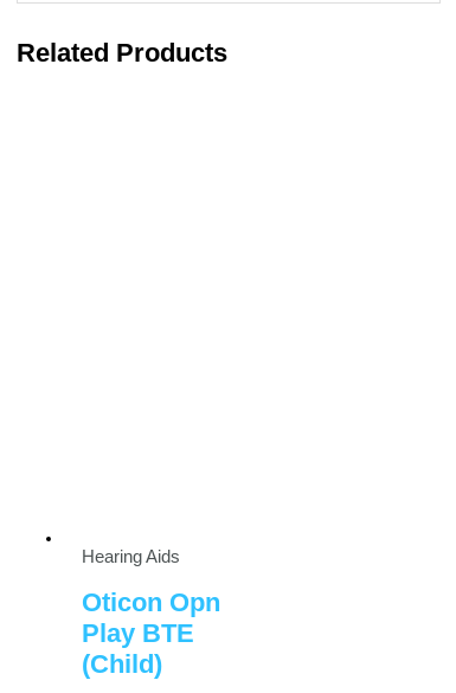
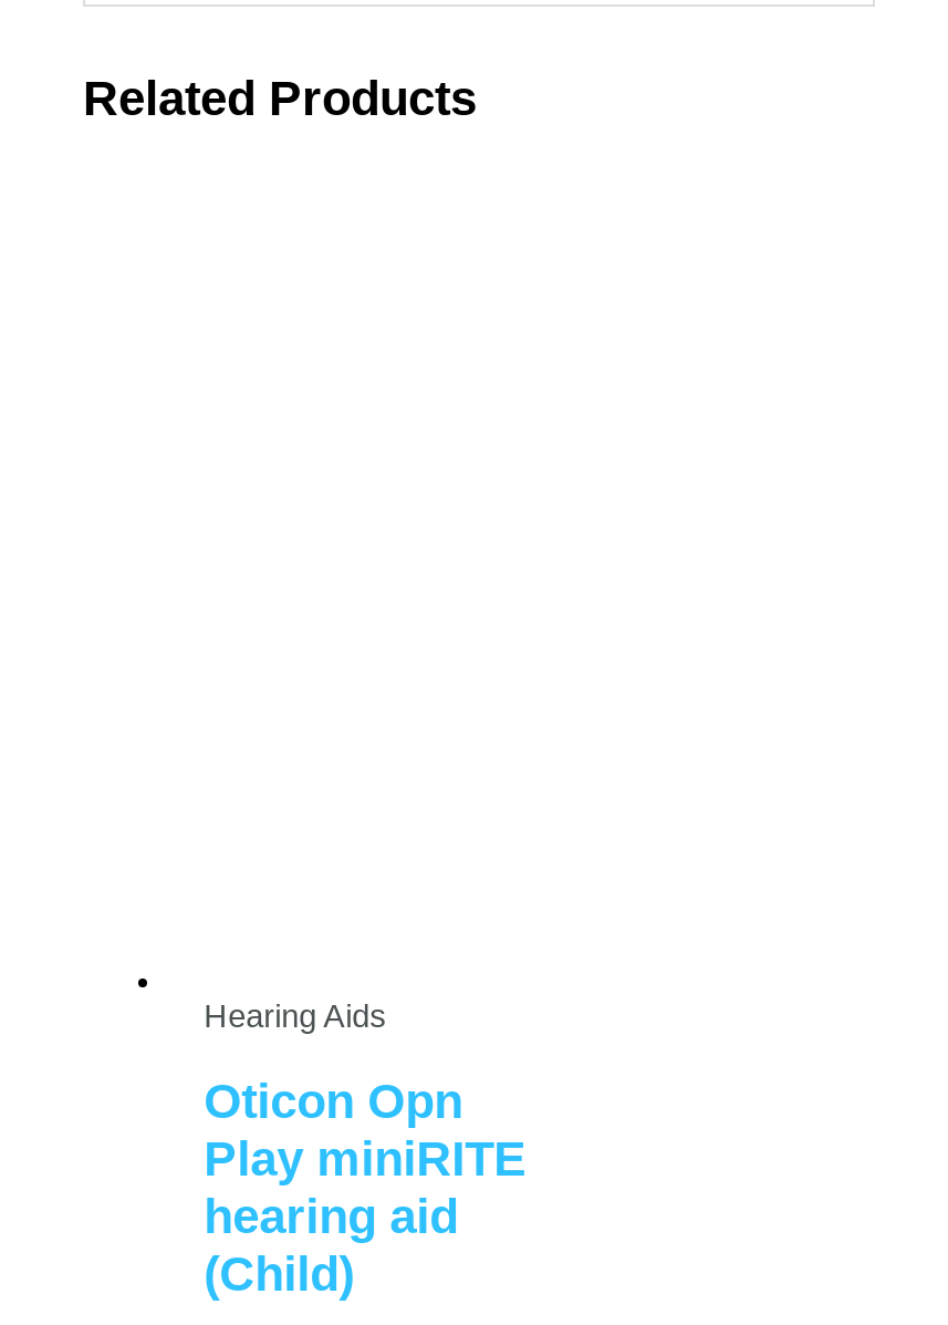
- Play BTE
+ Play miniRITE
+ hearing aid
